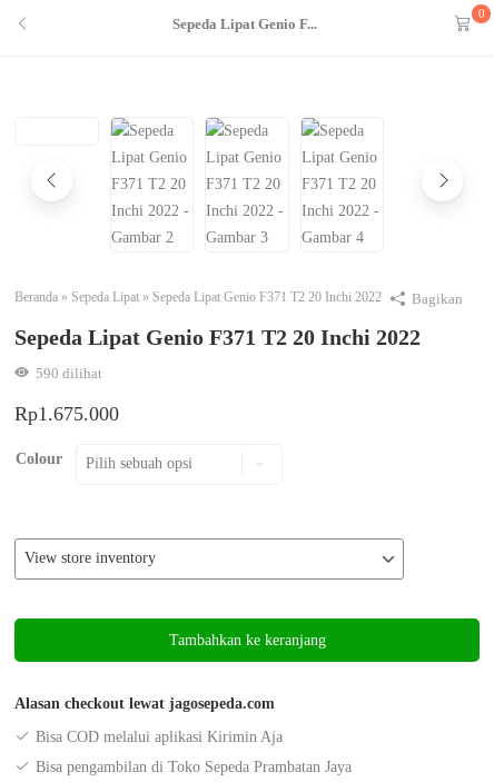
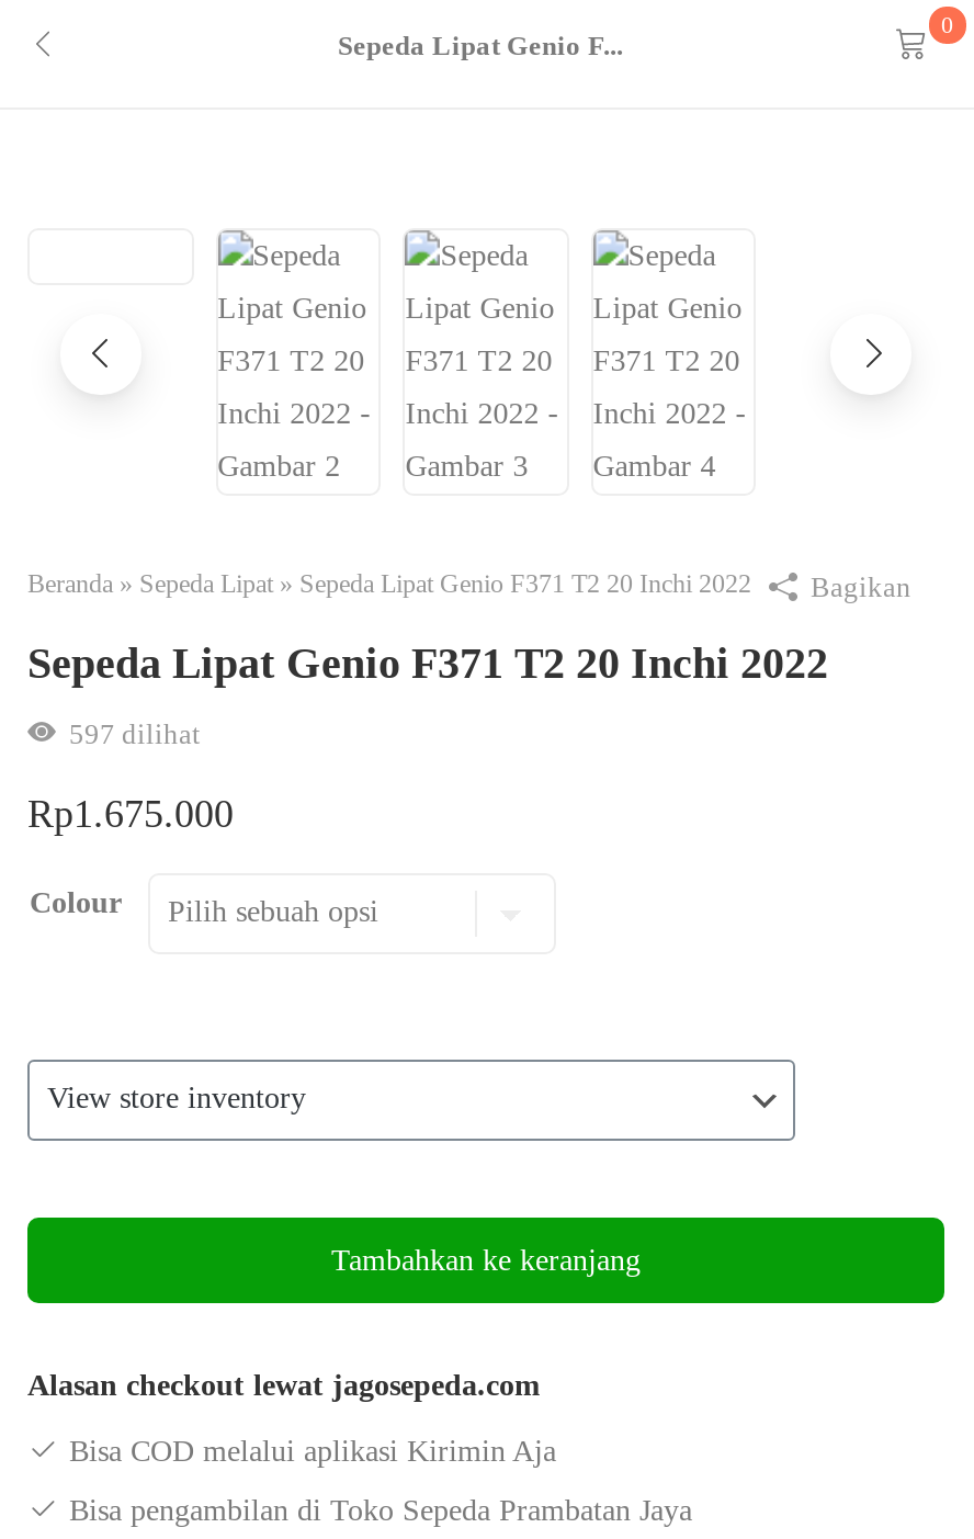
- 590 dilihat
+ 597 dilihat
